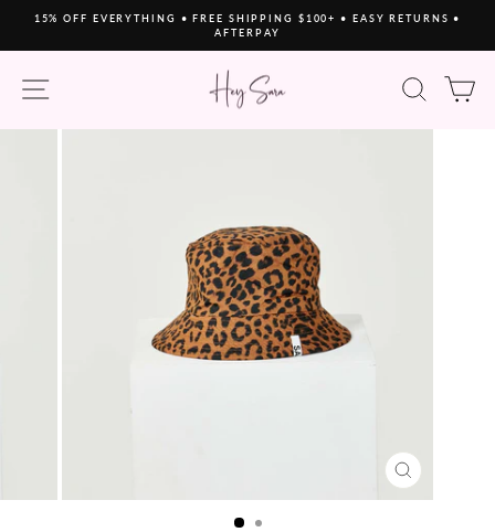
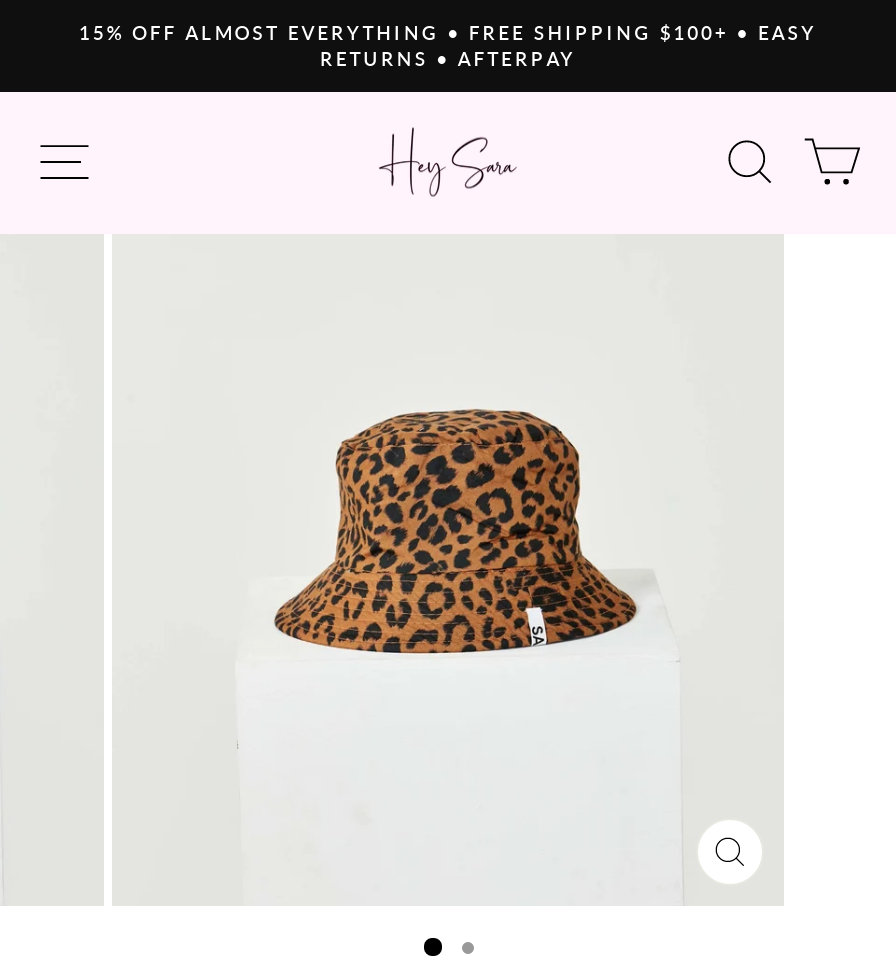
- 15% OFF EVERYTHING • FREE SHIPPING $100+ • EASY RETURNS •
- AFTERPAY
+ 15% OFF ALMOST EVERYTHING • FREE SHIPPING $100+ • EASY
+ RETURNS • AFTERPAY
